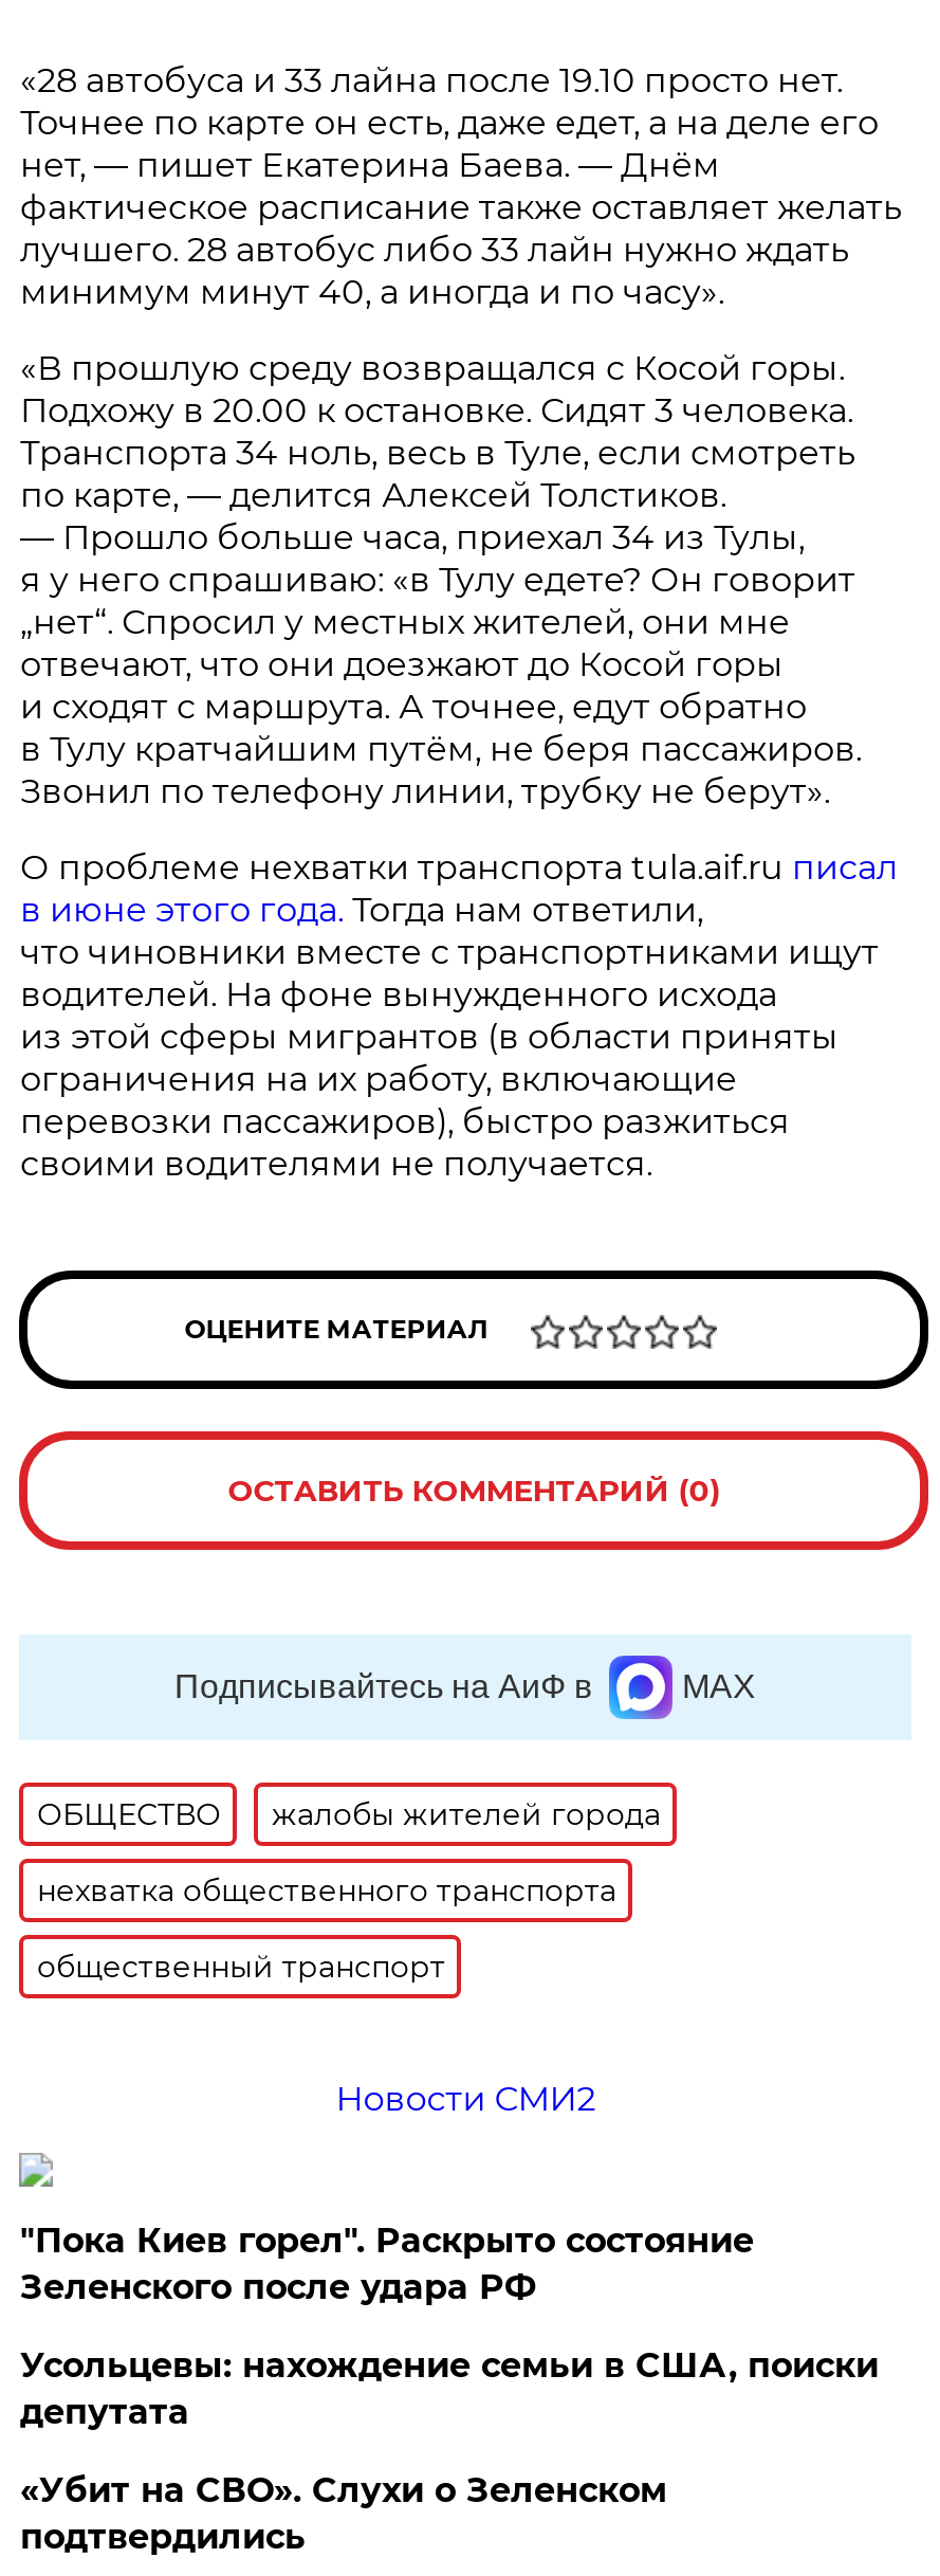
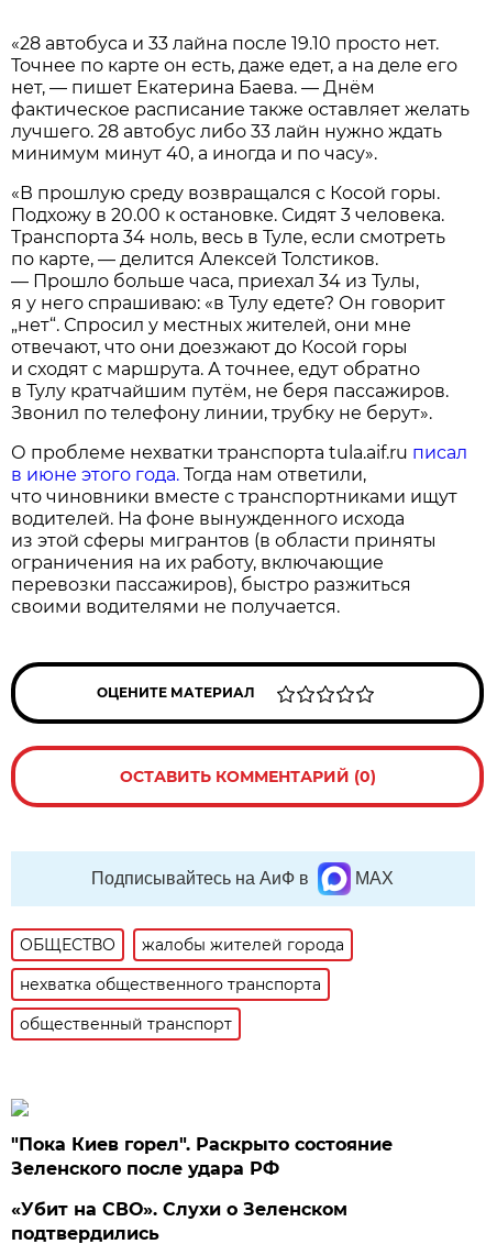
- Новости СМИ2

- Усольцевы: нахождение семьи в США, поиски
- депутата
